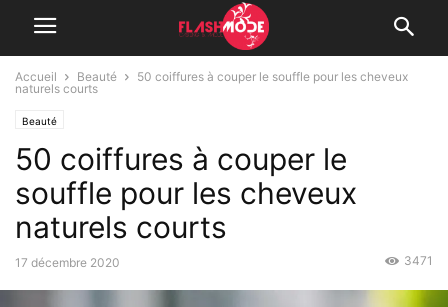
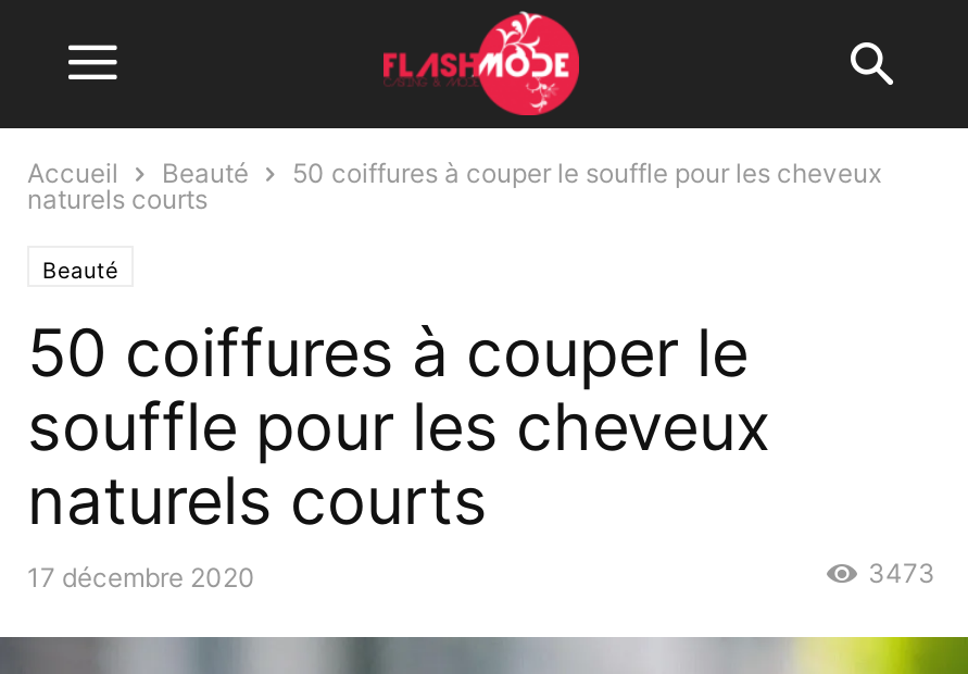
- 3471
+ 3473
